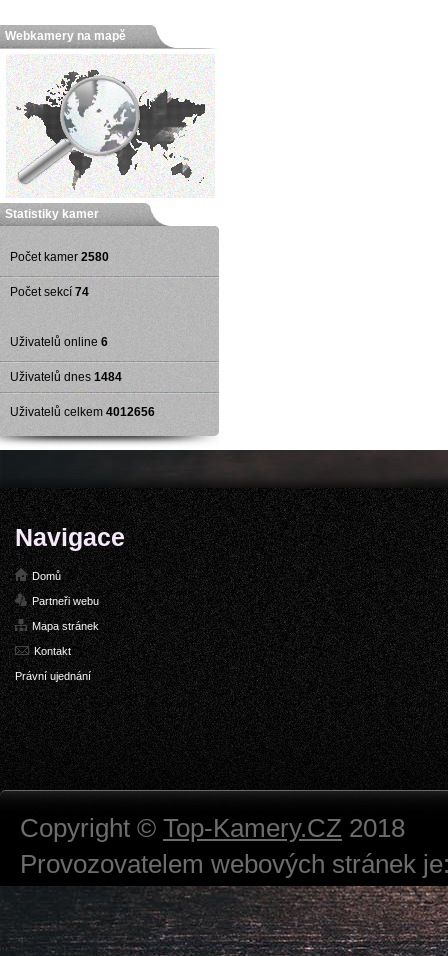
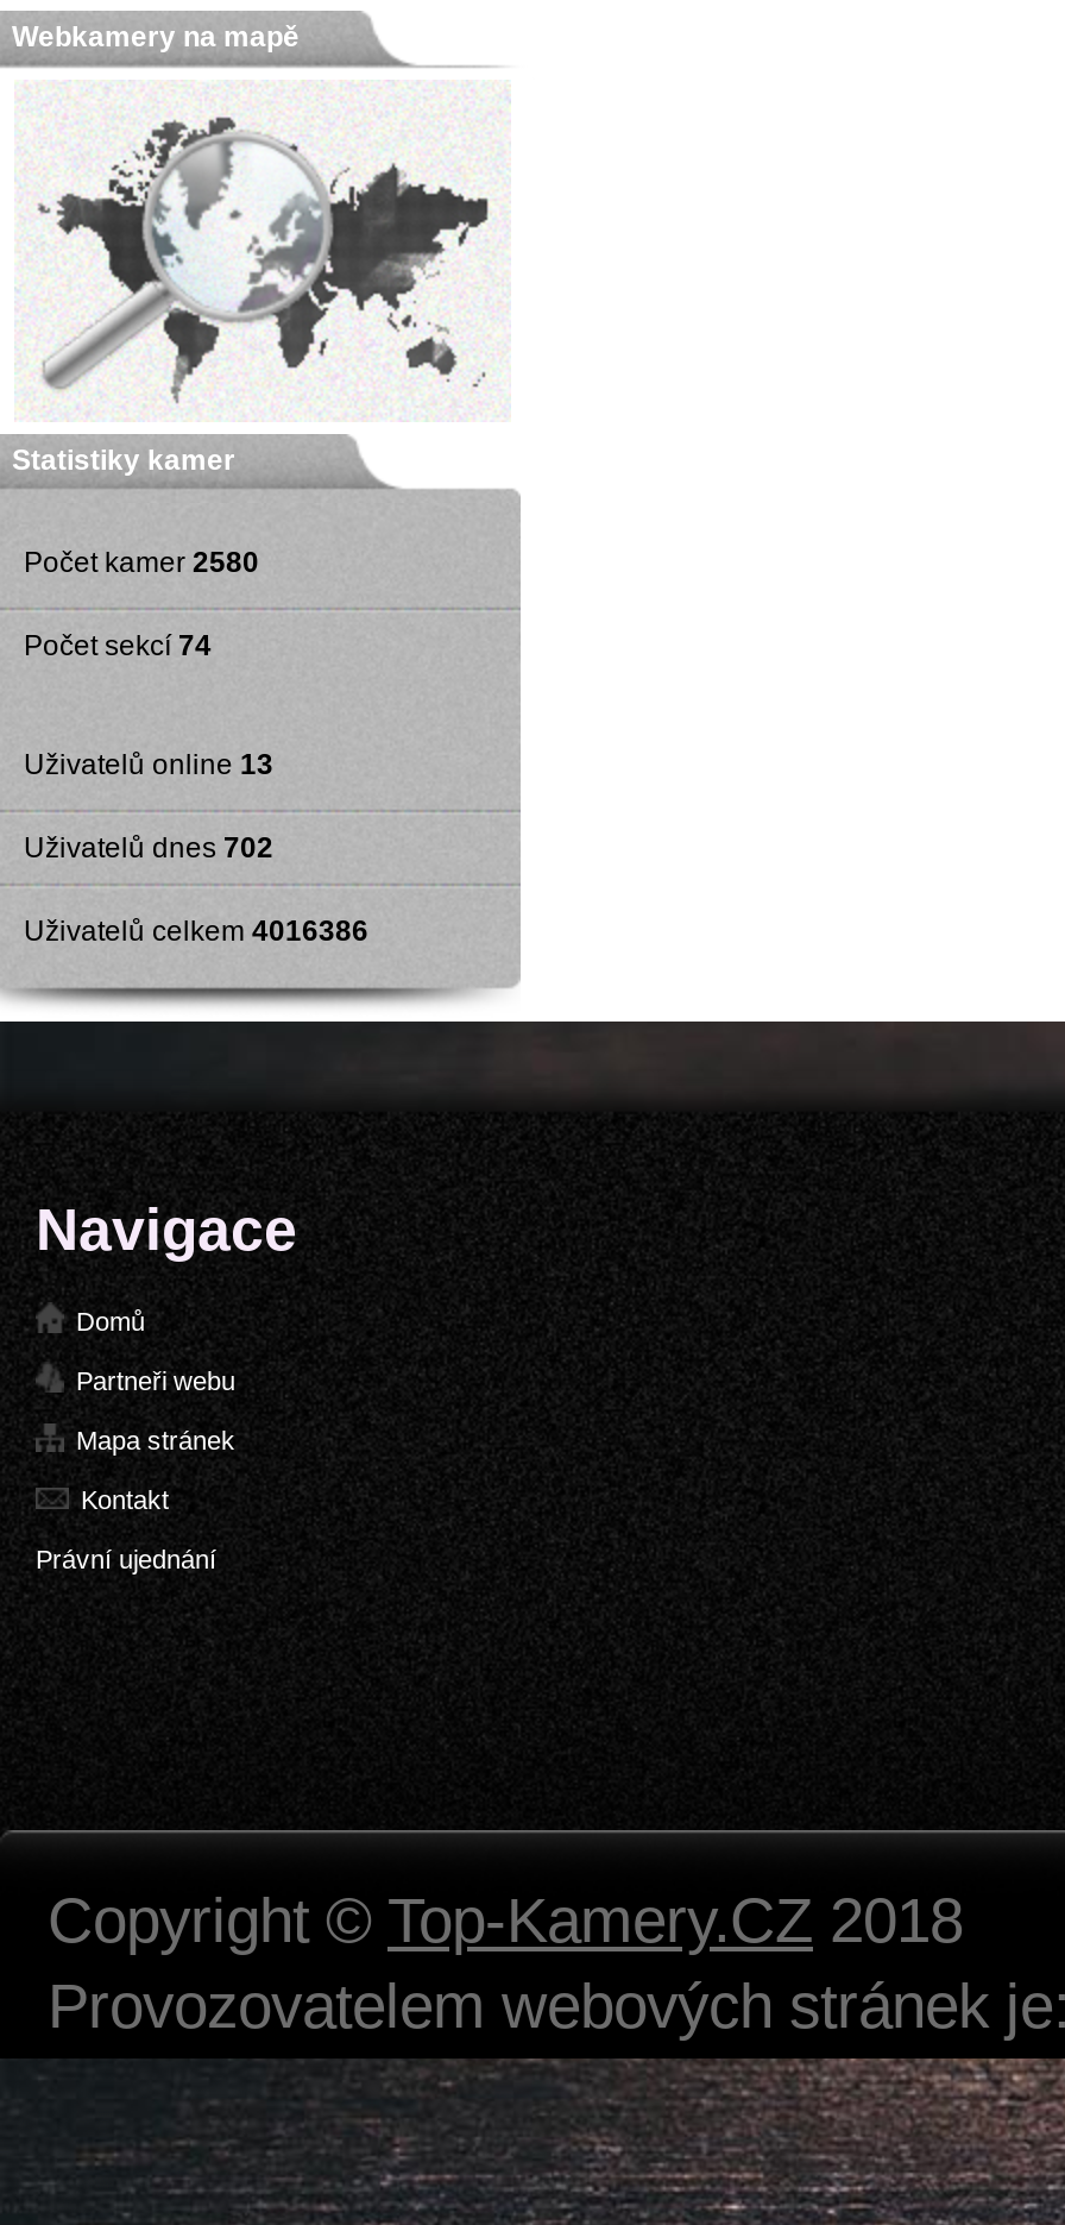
- Uživatelů online 6
+ Uživatelů online 13

- Uživatelů dnes 1484
+ Uživatelů dnes 702

- Uživatelů celkem 4012656
+ Uživatelů celkem 4016386
